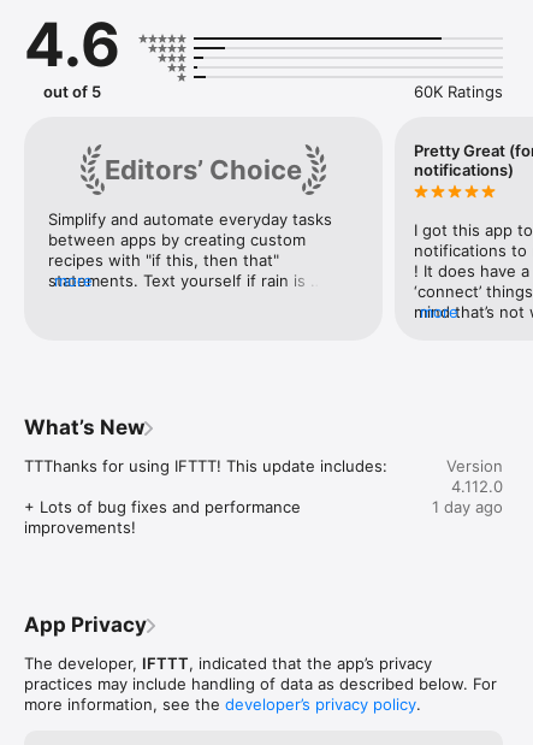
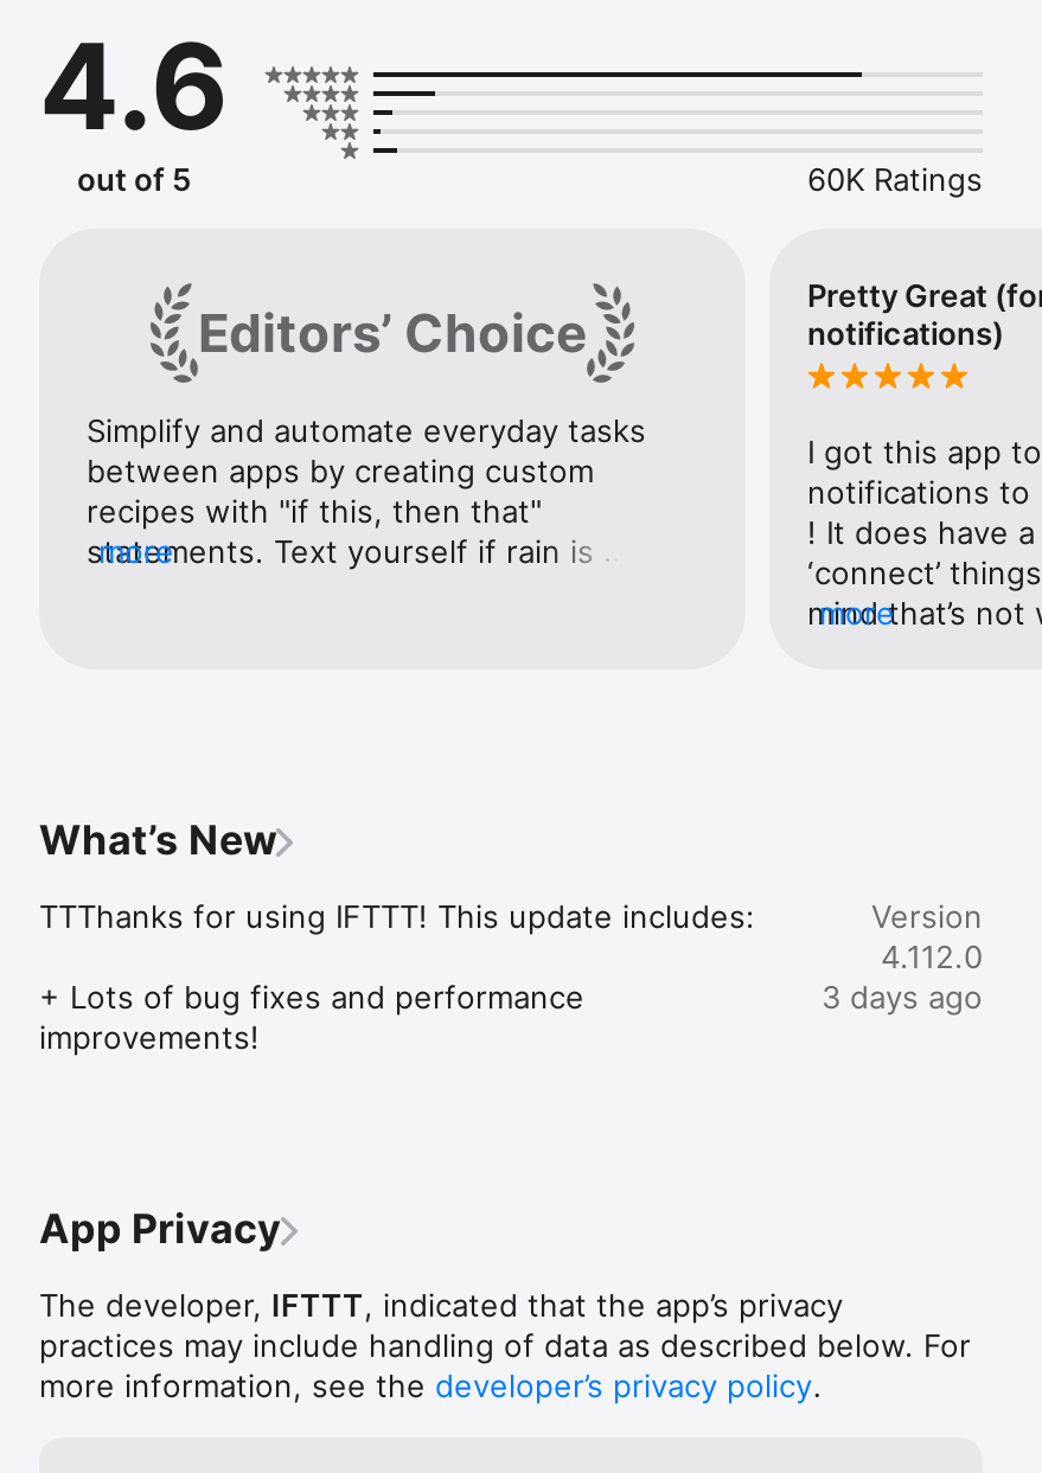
- 1 day ago
+ 3 days ago
